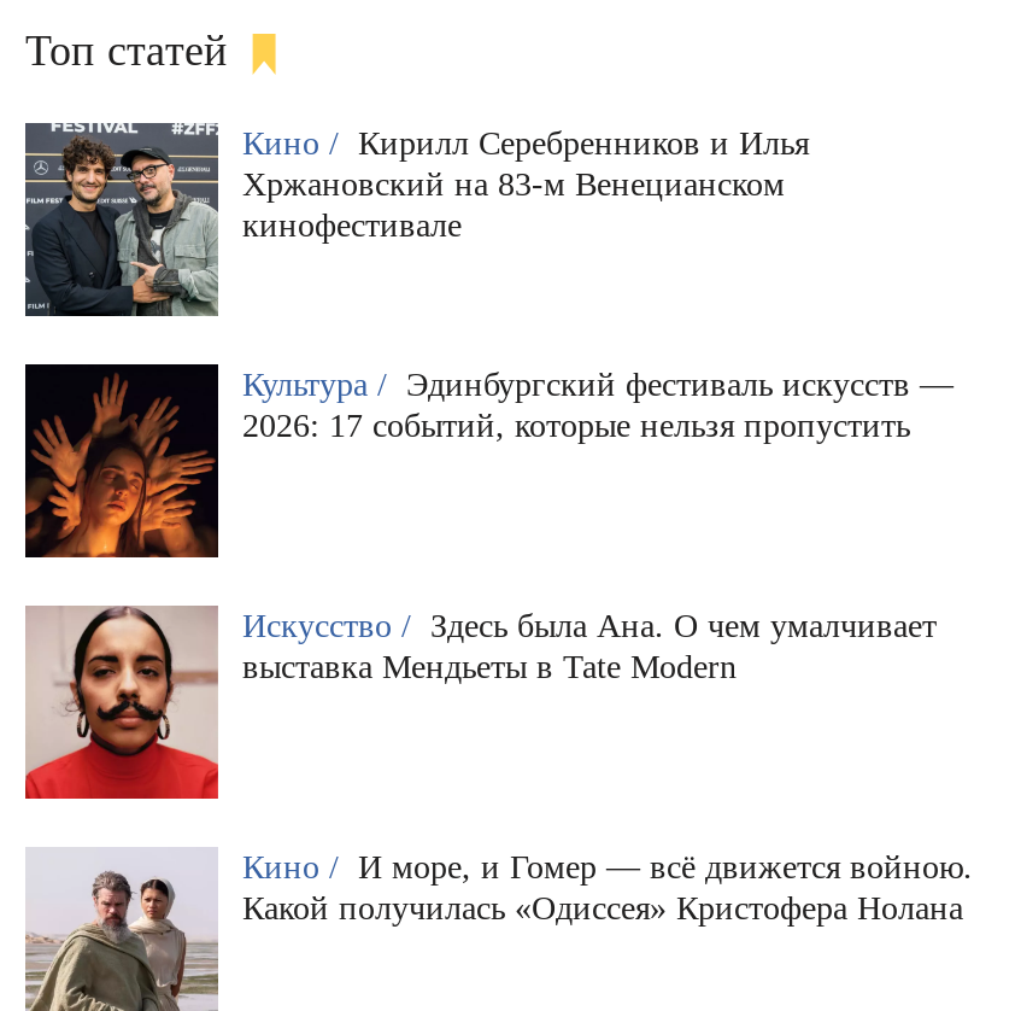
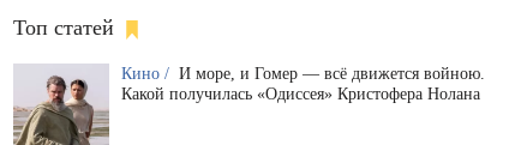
- [image]
- Кино / Кирилл Серебренников и Илья
- Хржановский на 83-м Венецианском
- кинофестивале

- [image]
- Культура / Эдинбургский фестиваль искусств —
- 2026: 17 событий, которые нельзя пропустить

- [image]
- Искусство / Здесь была Ана. О чем умалчивает
- выставка Мендьеты в Tate Modern
